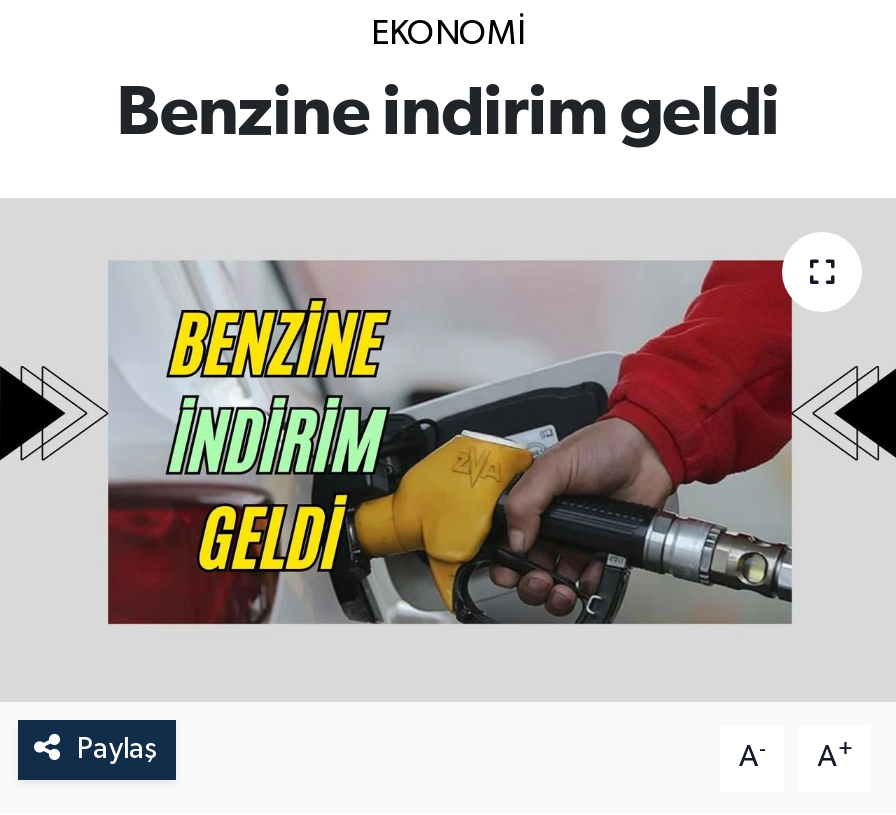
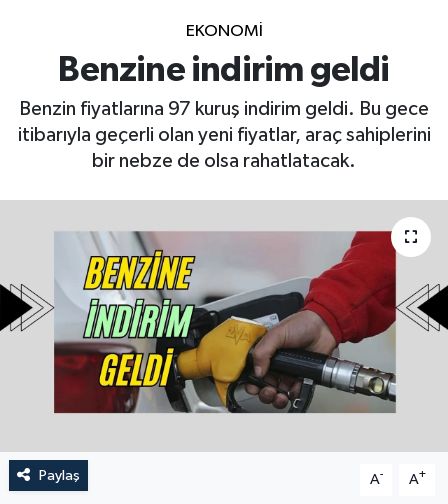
+ Benzin fiyatlarına 97 kuruş indirim geldi. Bu gece
+ itibarıyla geçerli olan yeni fiyatlar, araç sahiplerini
+ bir nebze de olsa rahatlatacak.
